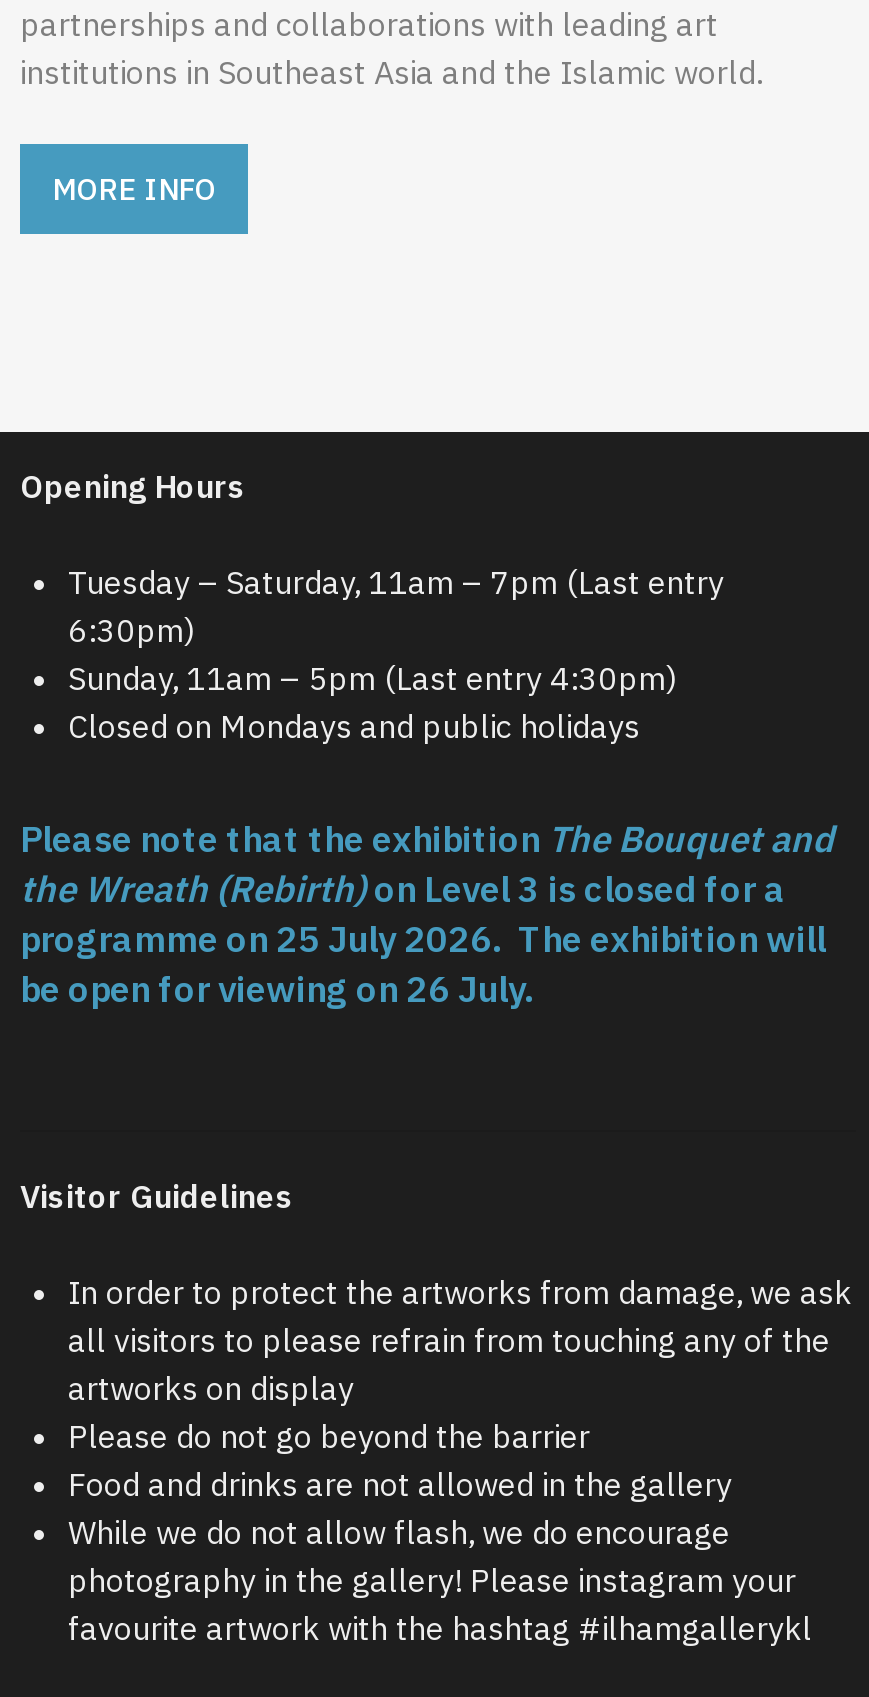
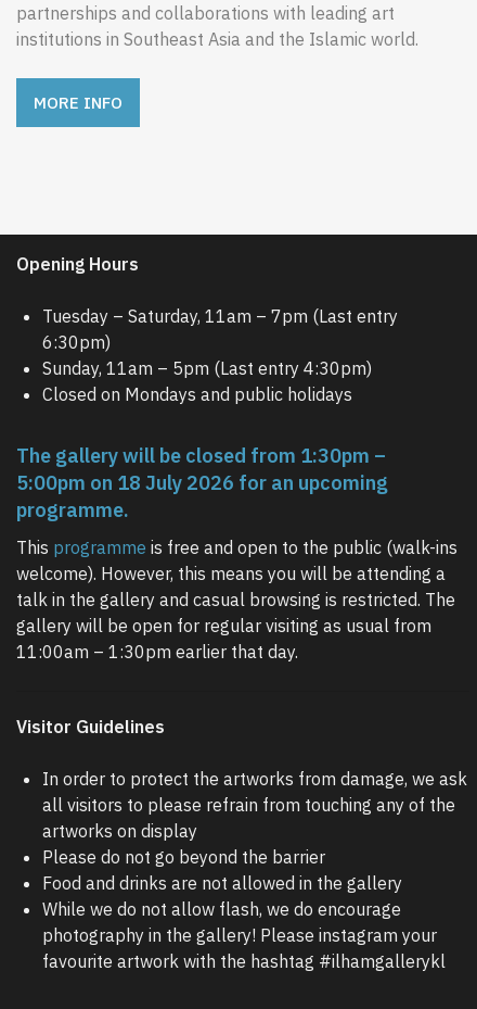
- Please note that the exhibition The Bouquet and
- the Wreath (Rebirth)on Level 3 is closed for a
- programme on 25 July 2026. The exhibition will
- be open for viewing on 26 July.
+ The gallery will be closed from 1:30pm –
+ 5:00pm on 18 July 2026 for an upcoming
+ programme.
+ This programme is free and open to the public (walk-ins
+ welcome). However, this means you will be attending a
+ talk in the gallery and casual browsing is restricted. The
+ gallery will be open for regular visiting as usual from
+ 11:00am – 1:30pm earlier that day.
